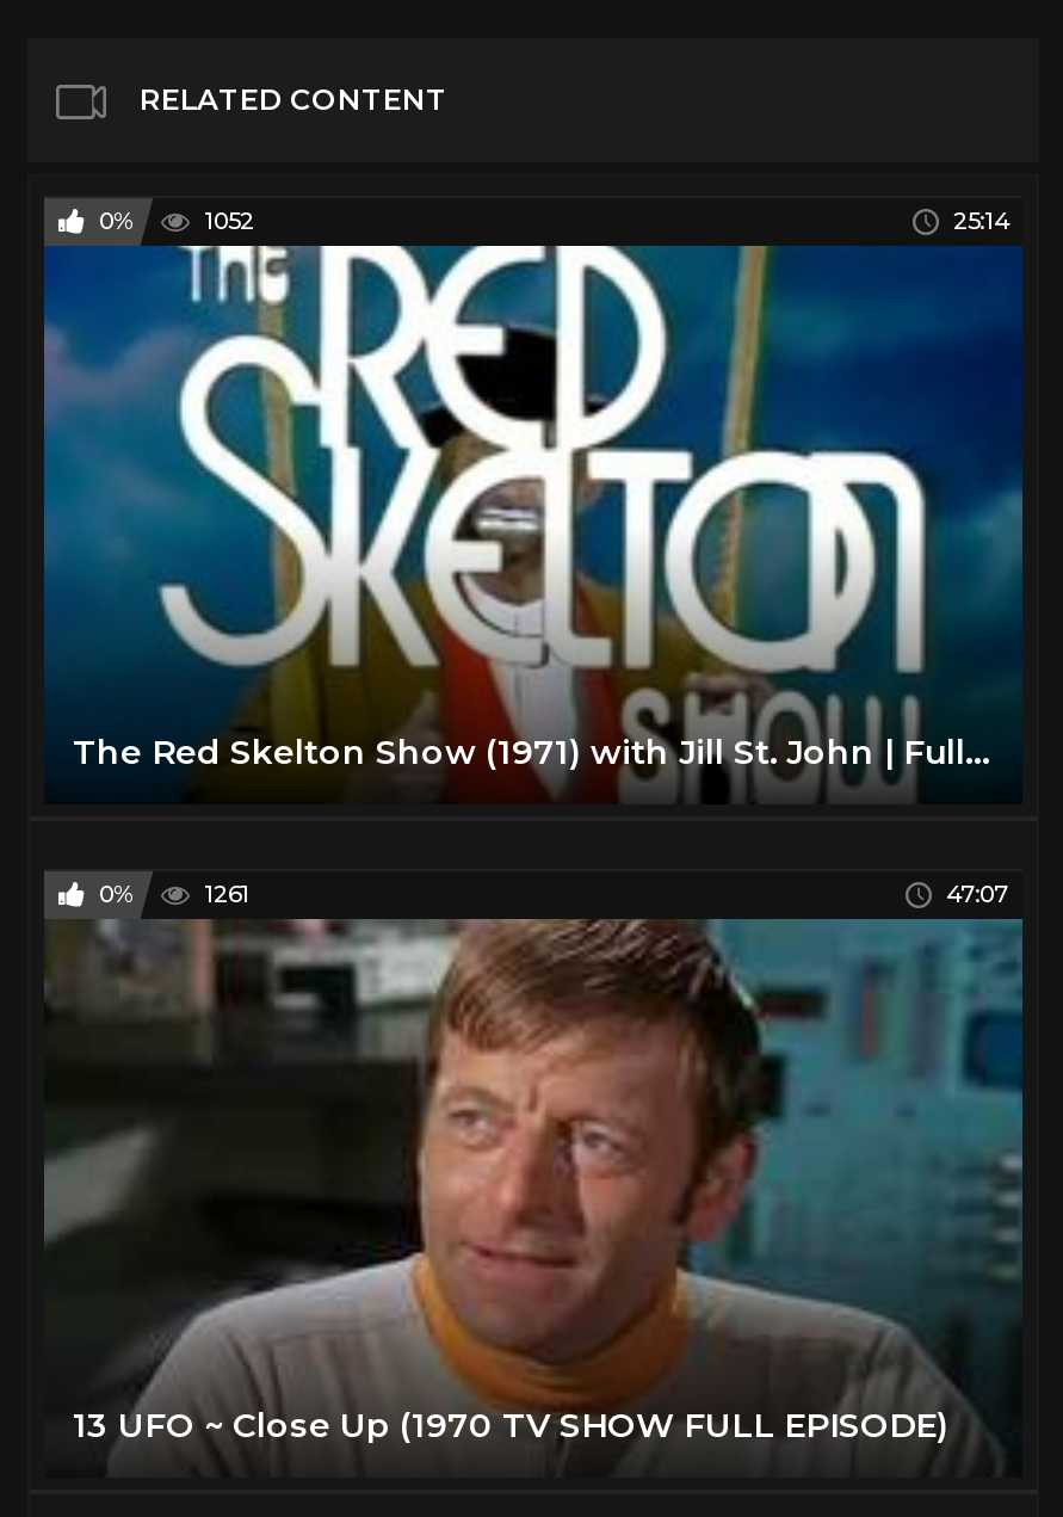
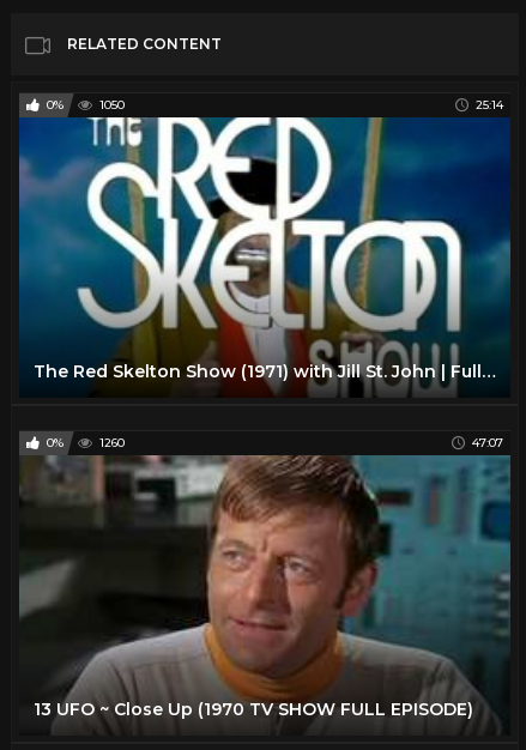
- 1052
+ 1050

- 1261
+ 1260
